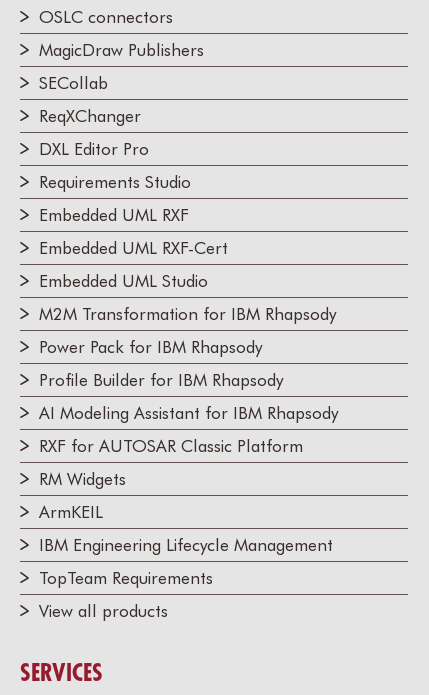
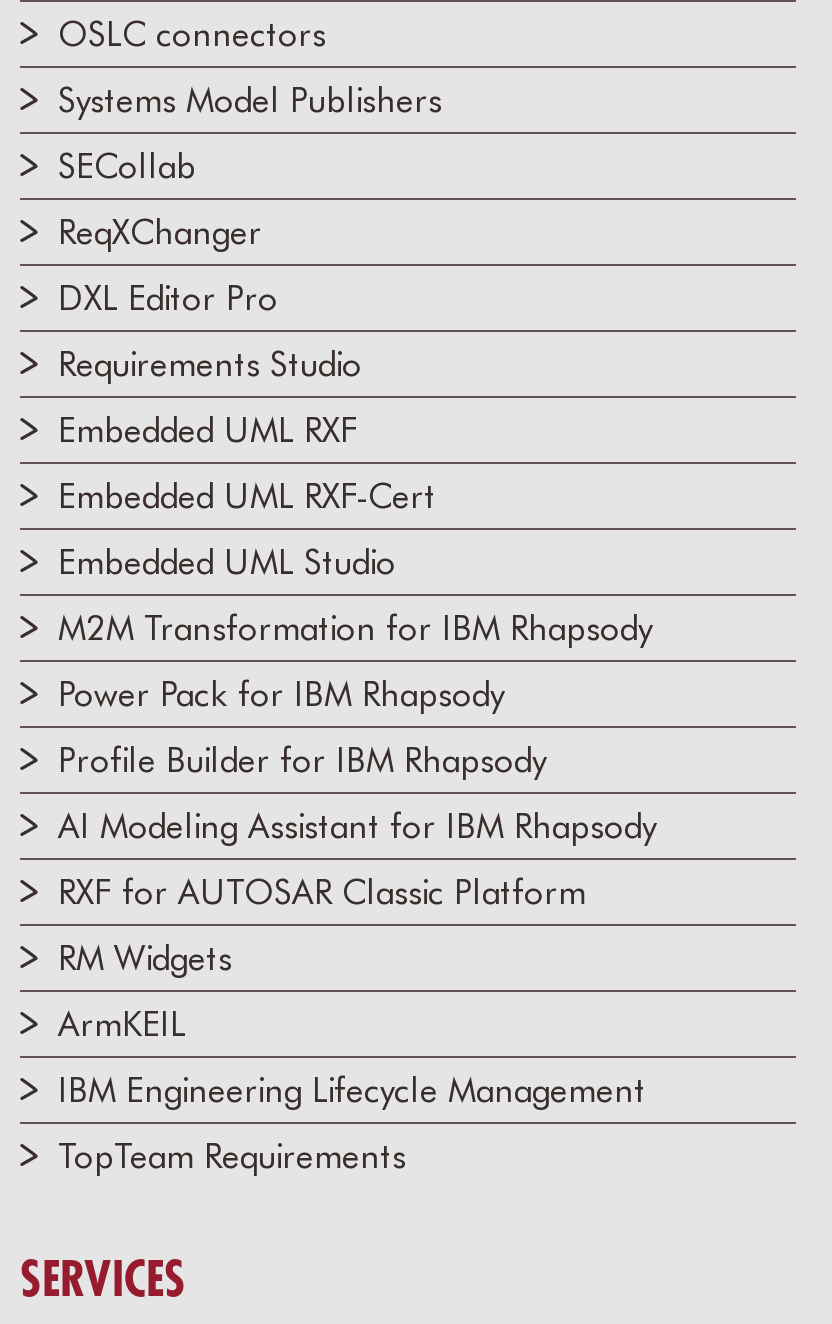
- MagicDraw Publishers
+ Systems Model Publishers

- View all products
